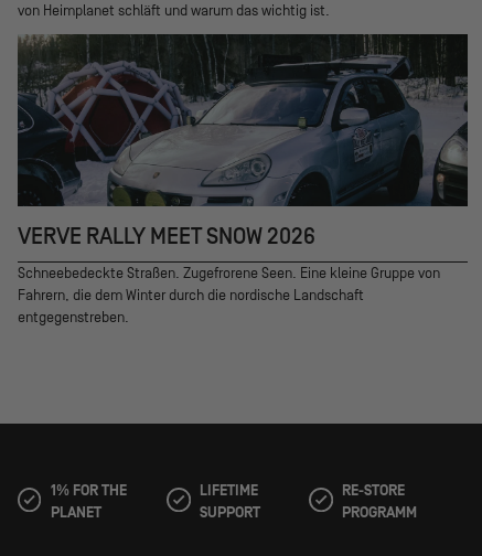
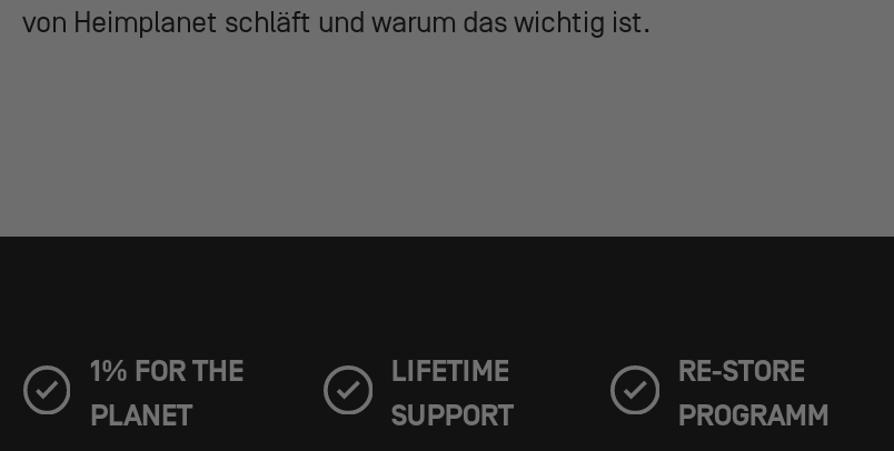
- [image]
- VERVE RALLY MEET SNOW 2026
- Schneebedeckte Straßen. Zugefrorene Seen. Eine kleine Gruppe von
- Fahrern, die dem Winter durch die nordische Landschaft
- entgegenstreben.
